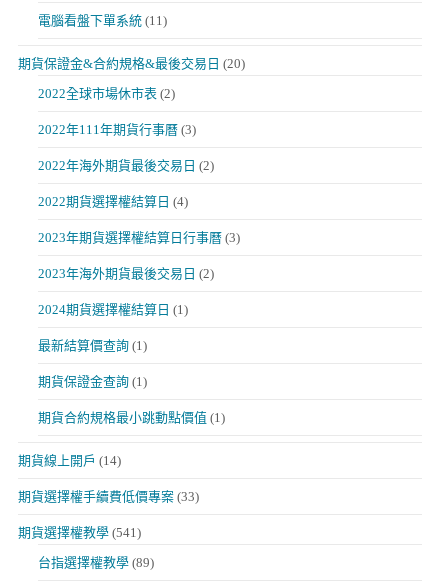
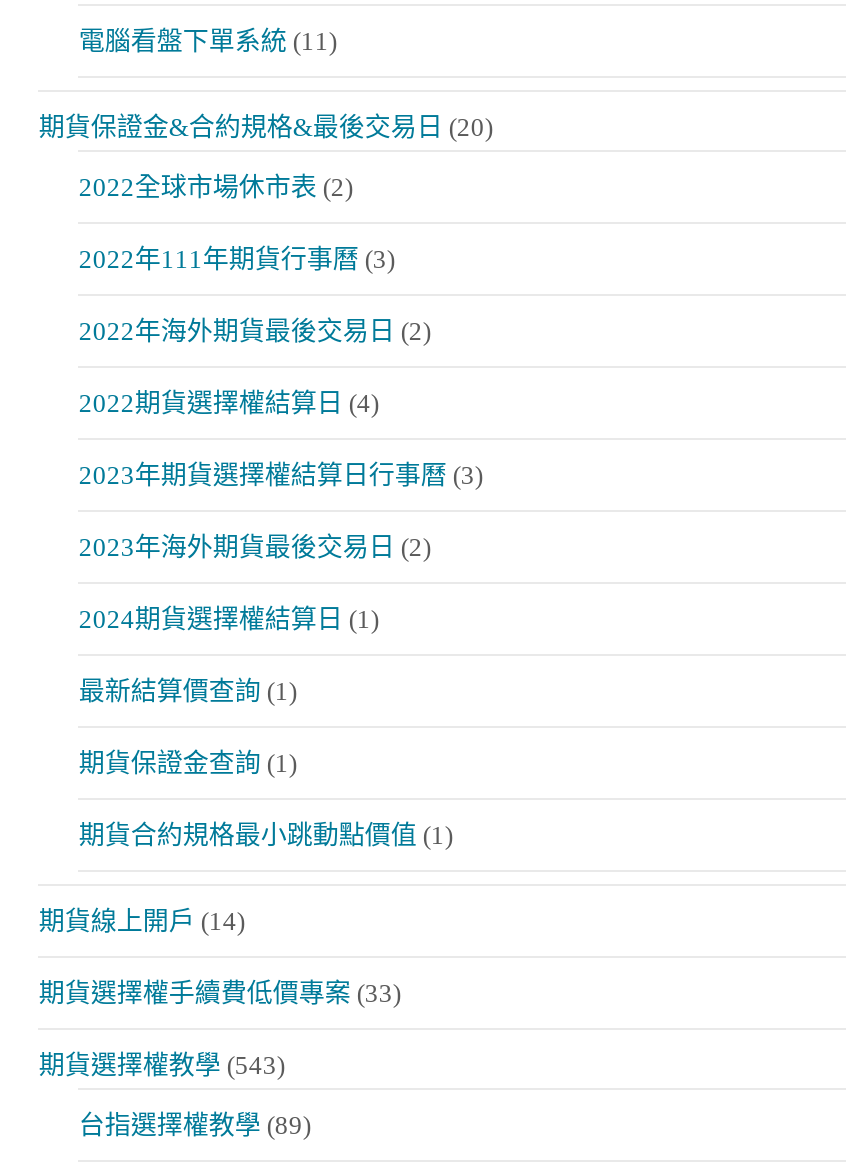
- 期貨選擇權教學 (541)
+ 期貨選擇權教學 (543)
